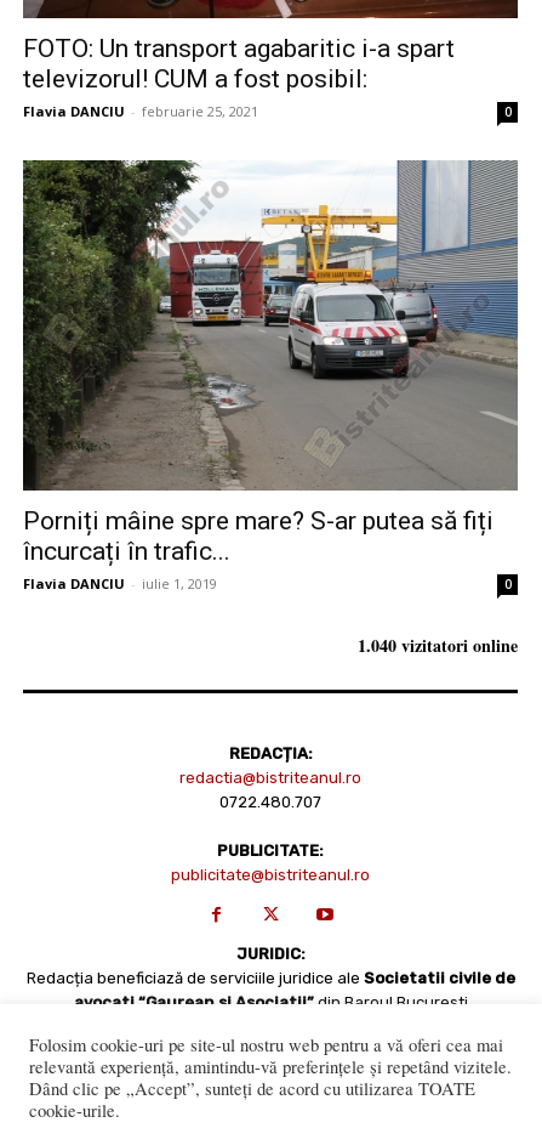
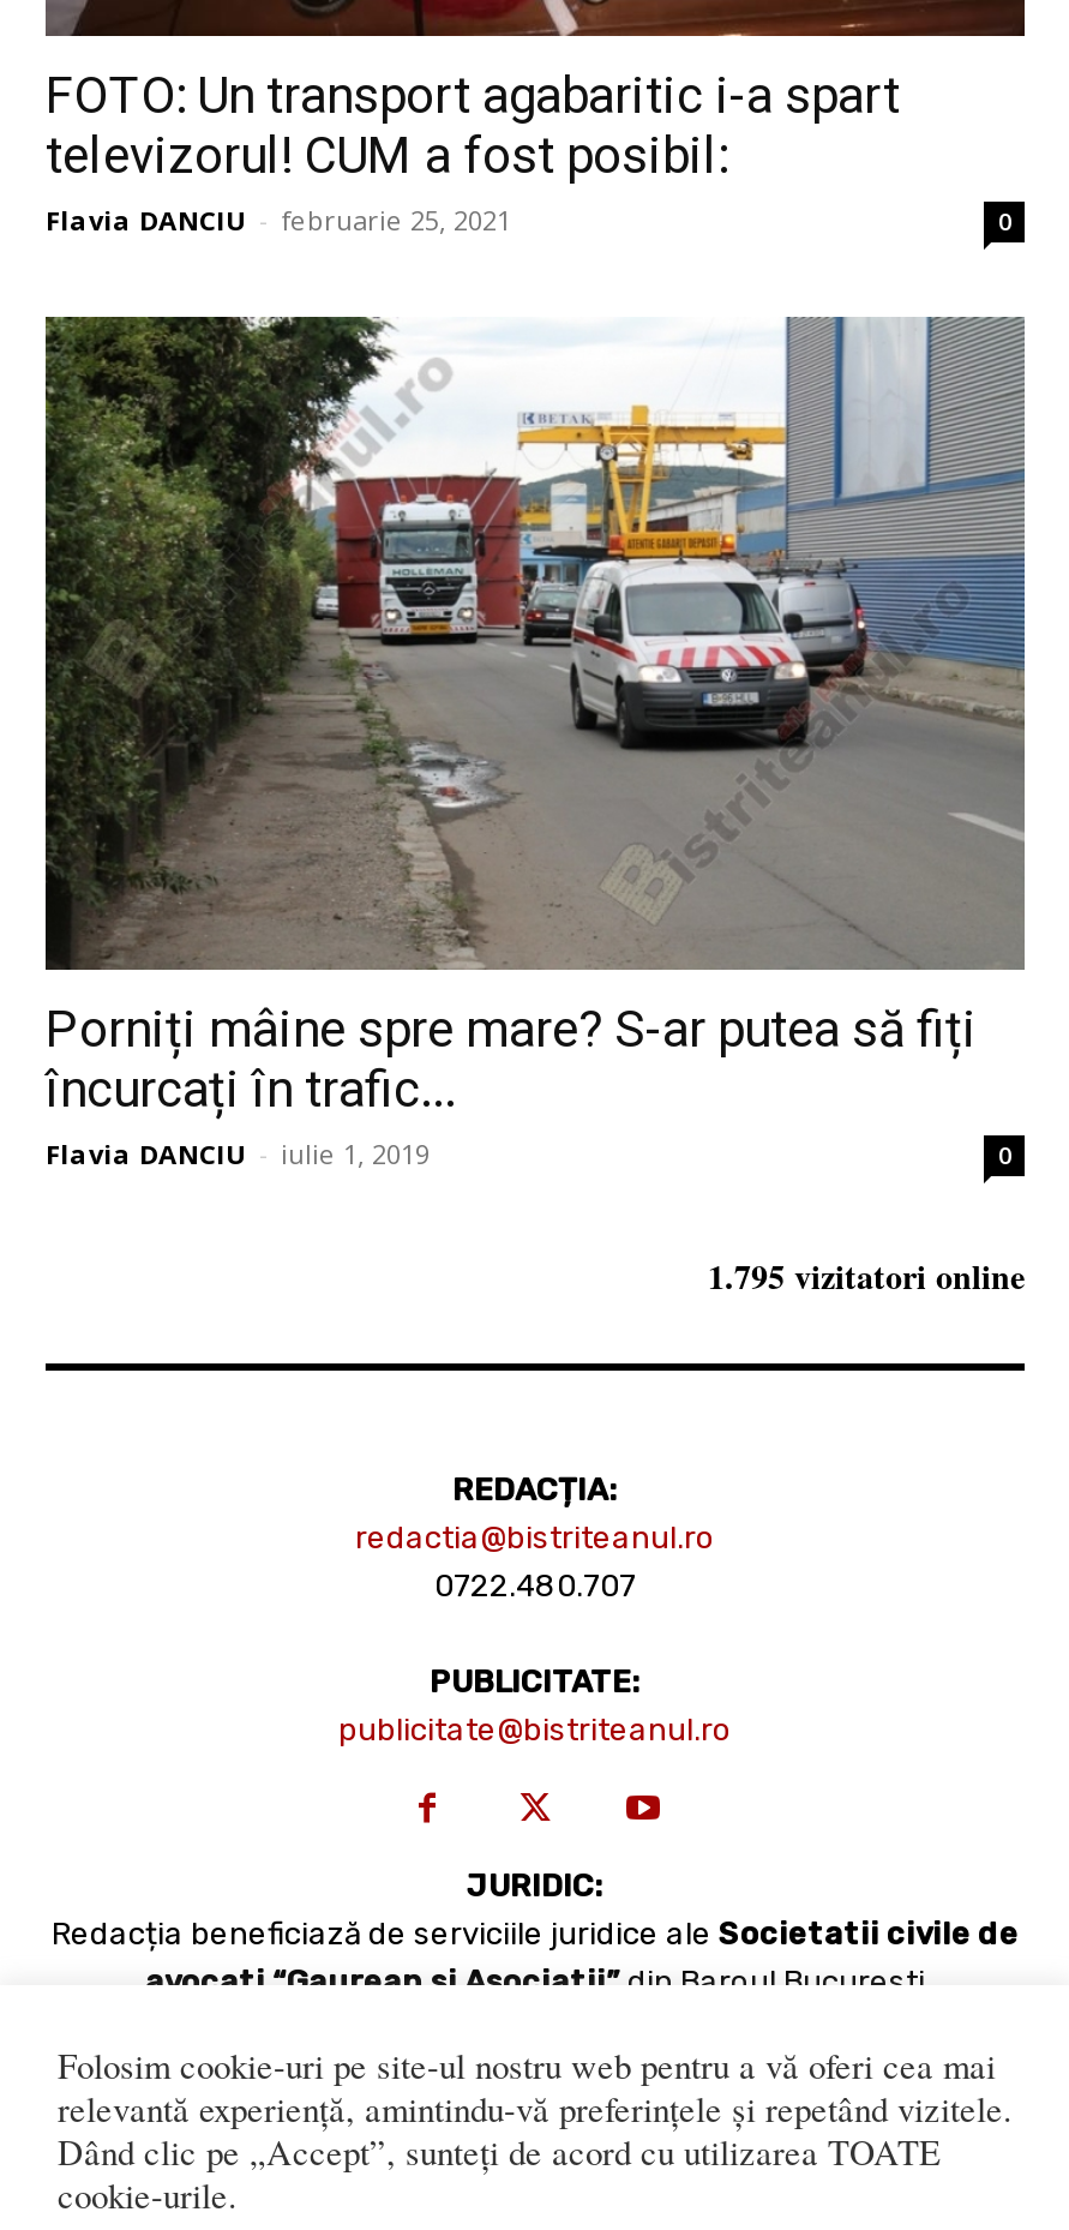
- 1.040 vizitatori online
+ 1.795 vizitatori online
